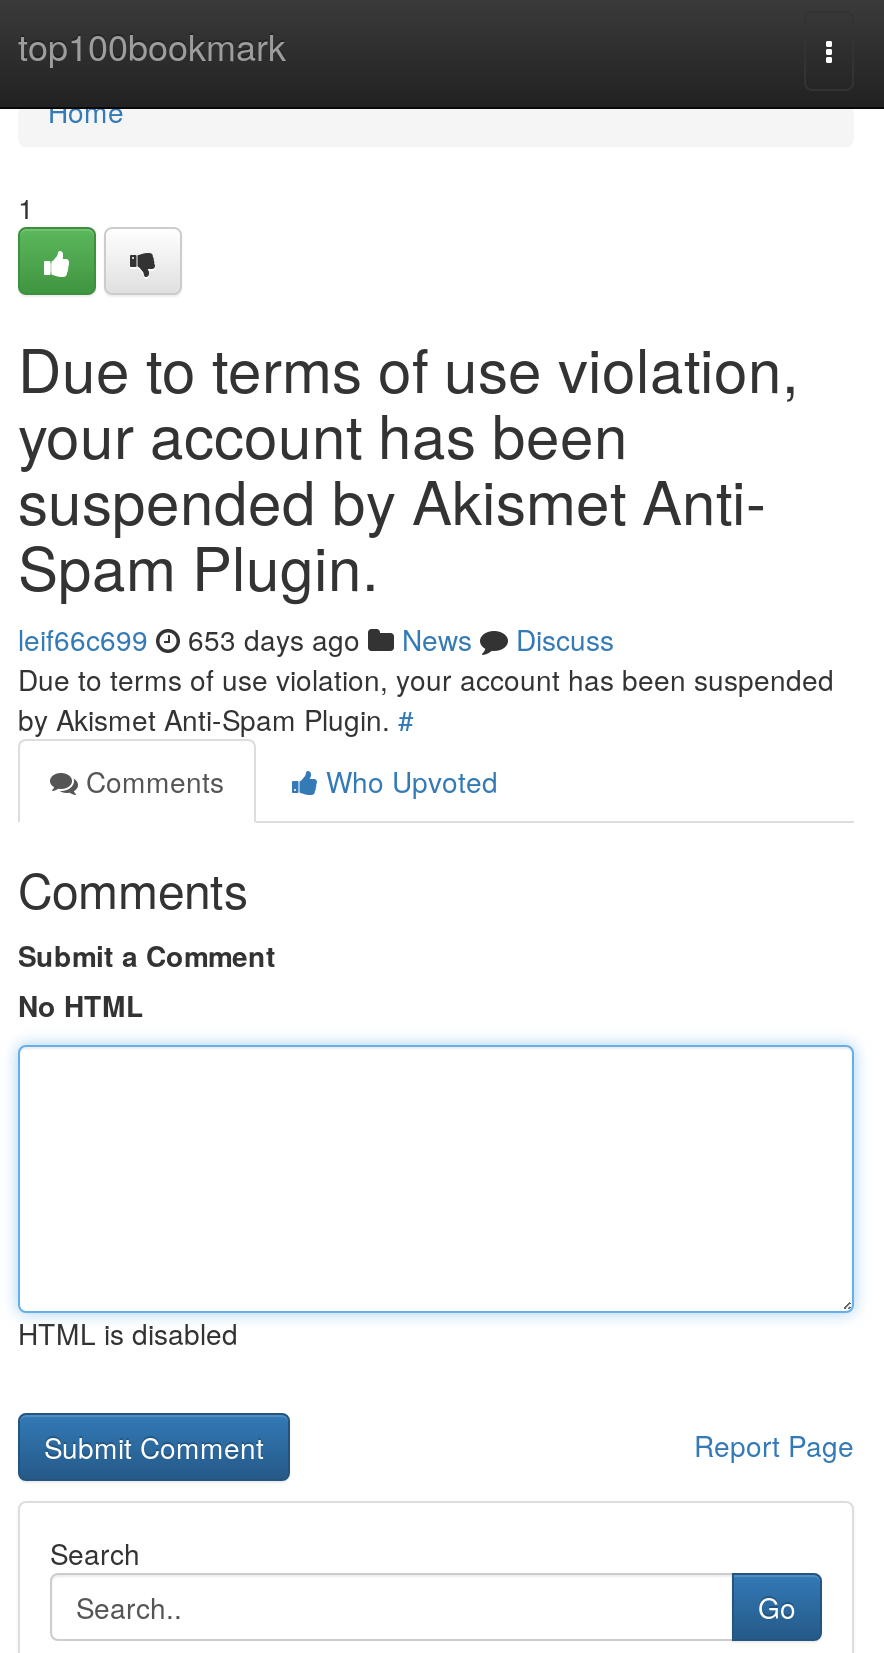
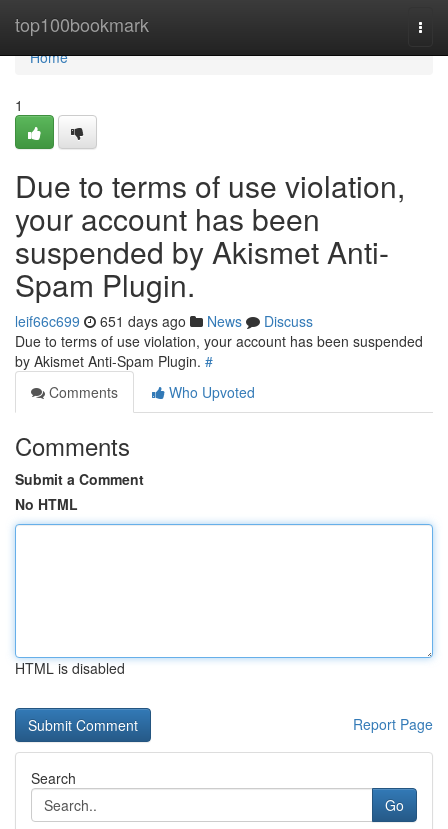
- leif66c699 653 days ago News Discuss
+ leif66c699 651 days ago News Discuss
